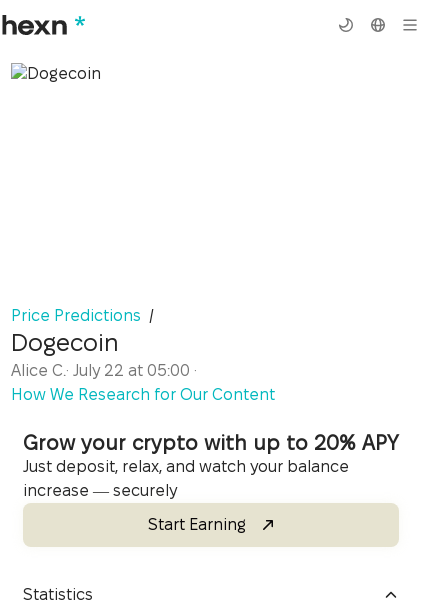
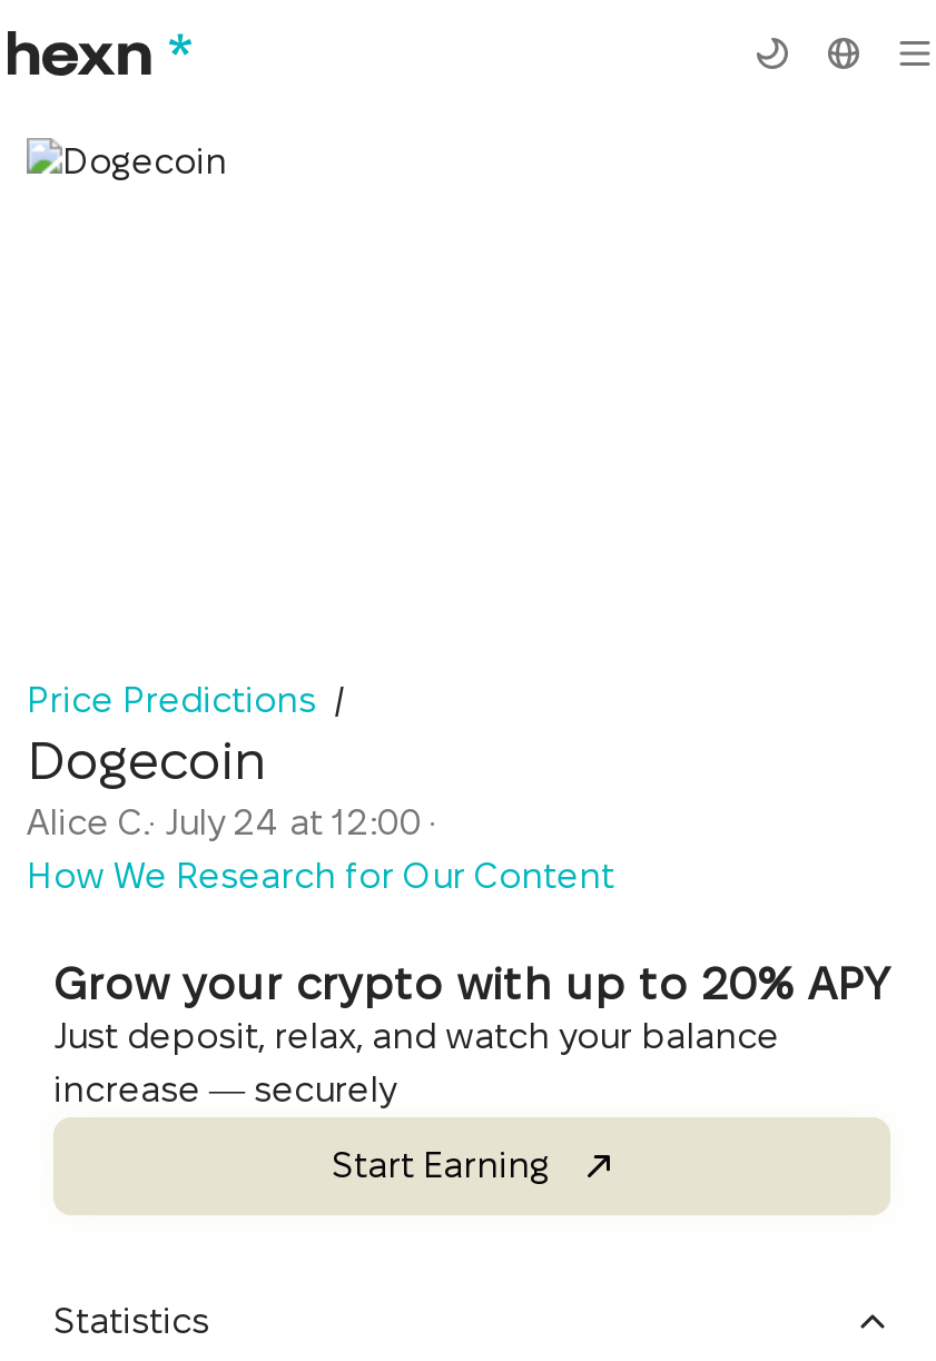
- Alice C. · July 22 at 05:00 ·
+ Alice C. · July 24 at 12:00 ·
